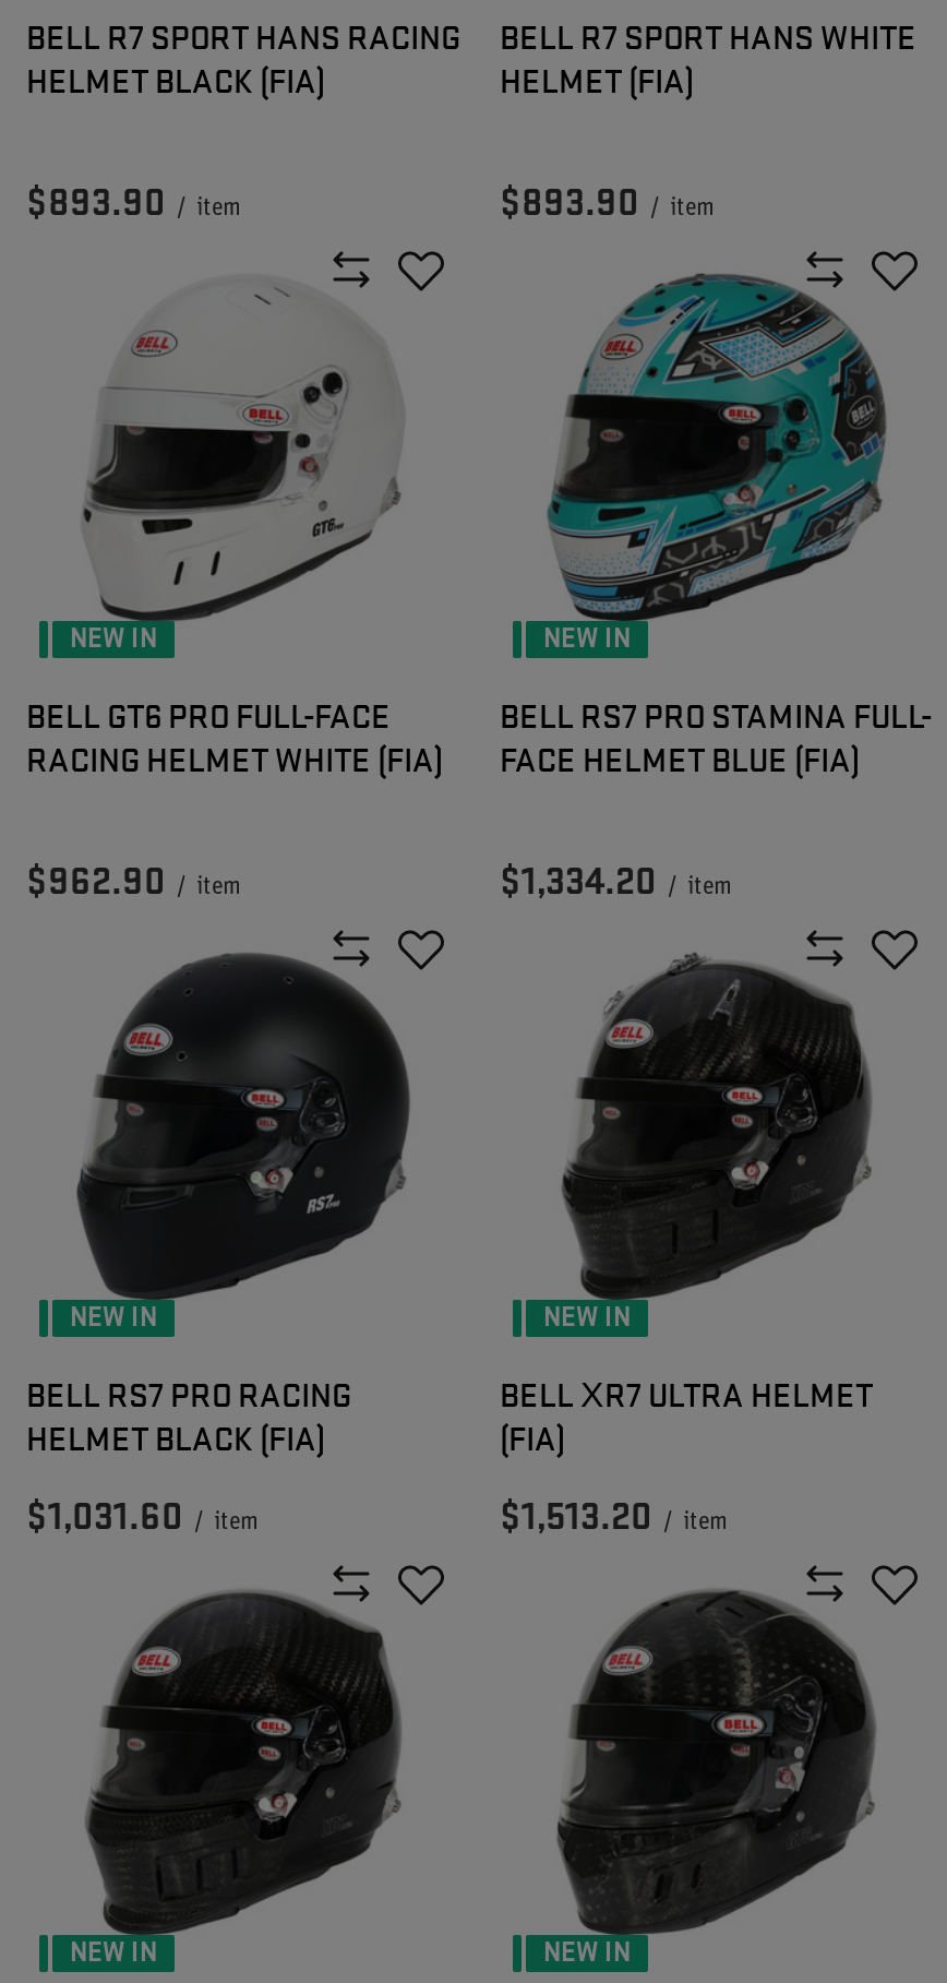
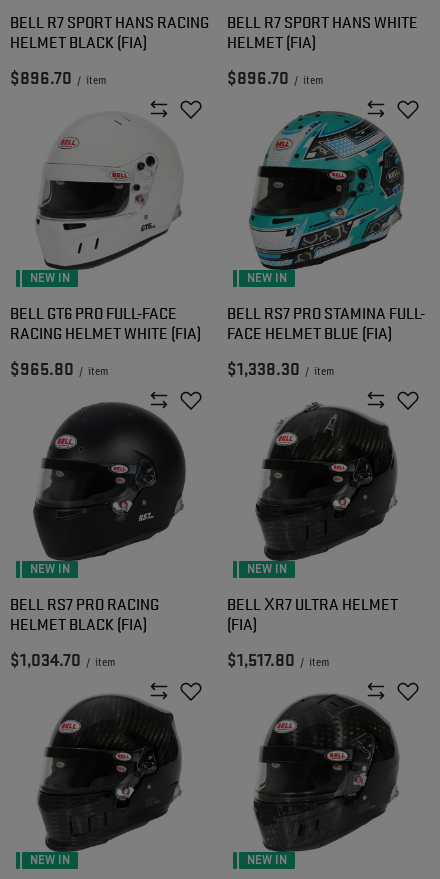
- $893.90 / item
+ $896.70 / item

- $893.90 / item
+ $896.70 / item

- $962.90 / item
+ $965.80 / item

- $1,334.20 / item
+ $1,338.30 / item

- $1,031.60 / item
+ $1,034.70 / item

- $1,513.20 / item
+ $1,517.80 / item
